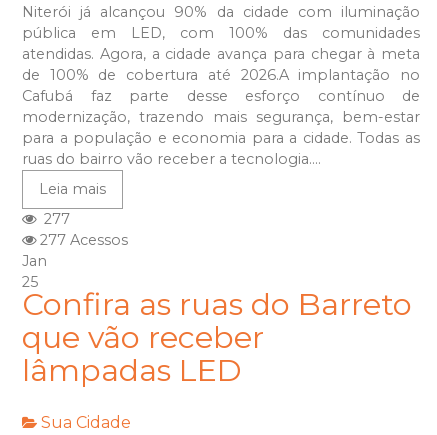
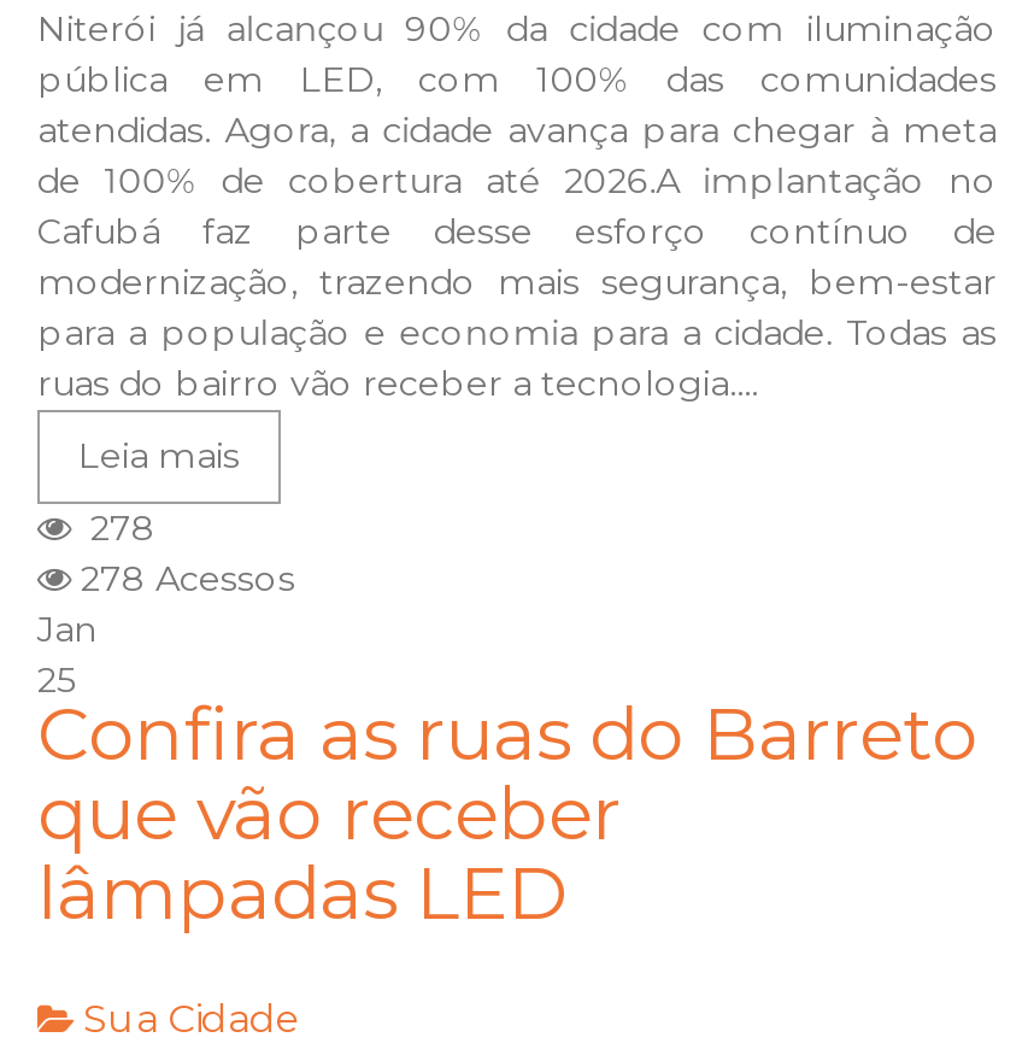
- 277
+ 278

- 277 Acessos
+ 278 Acessos
